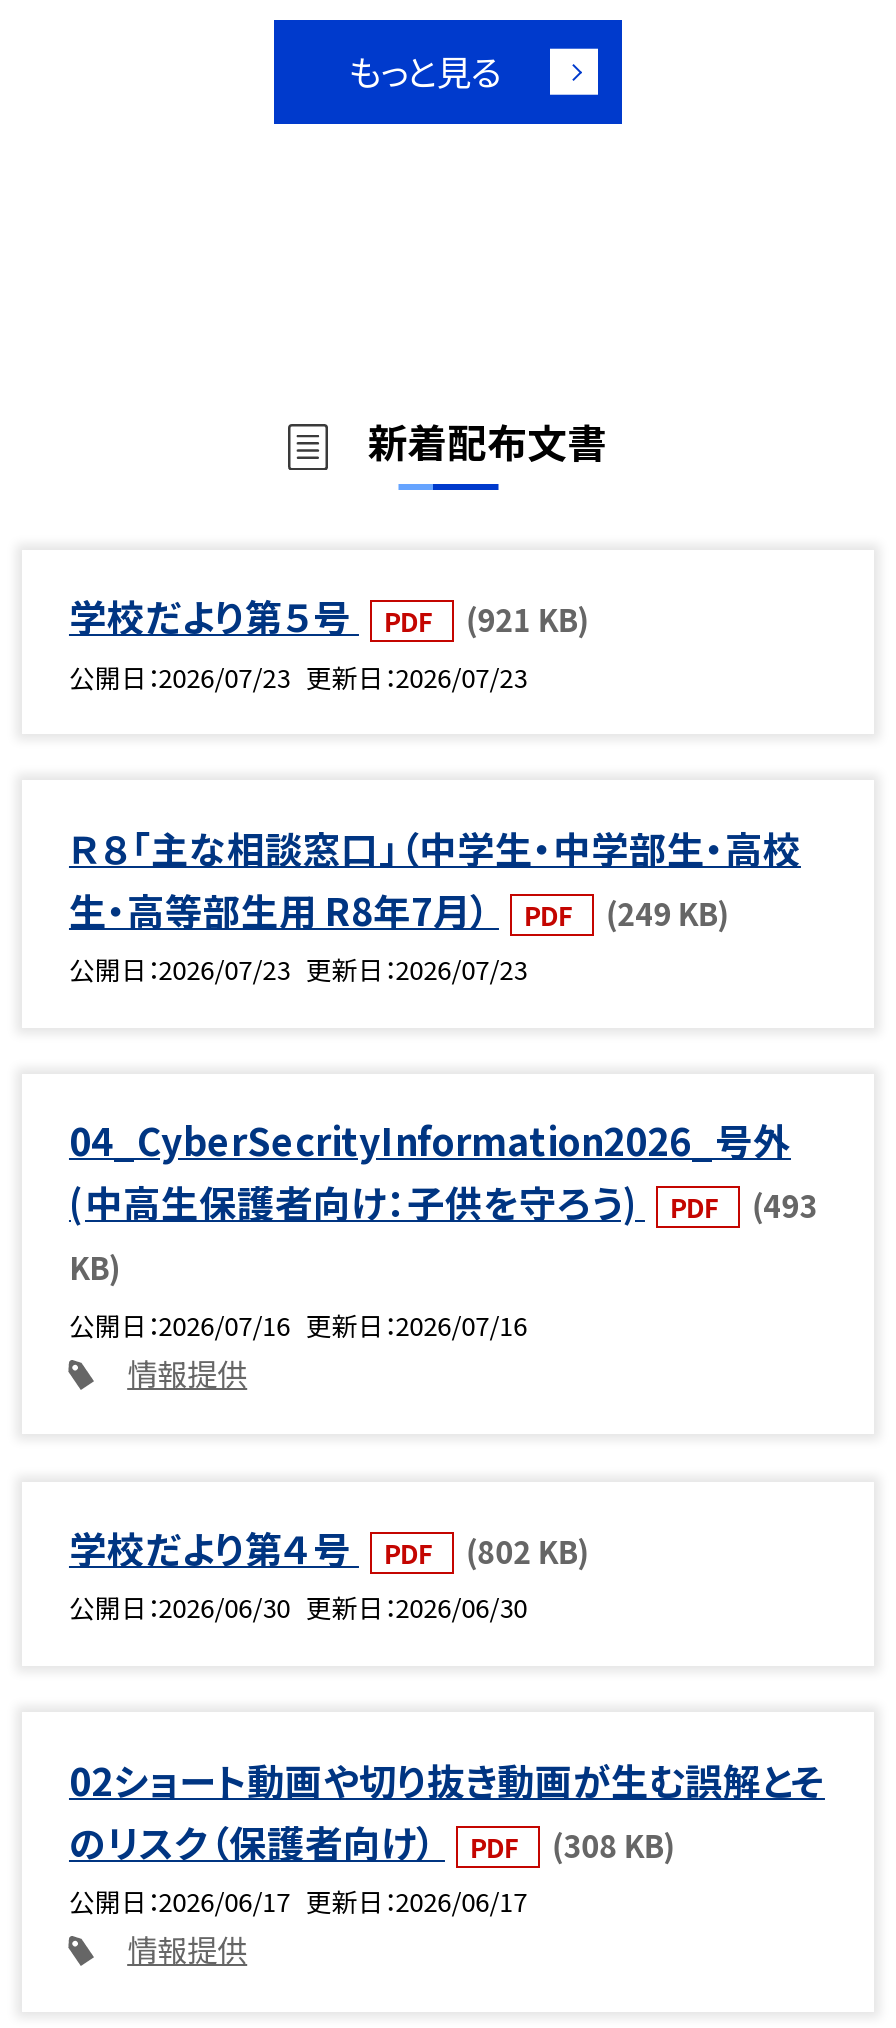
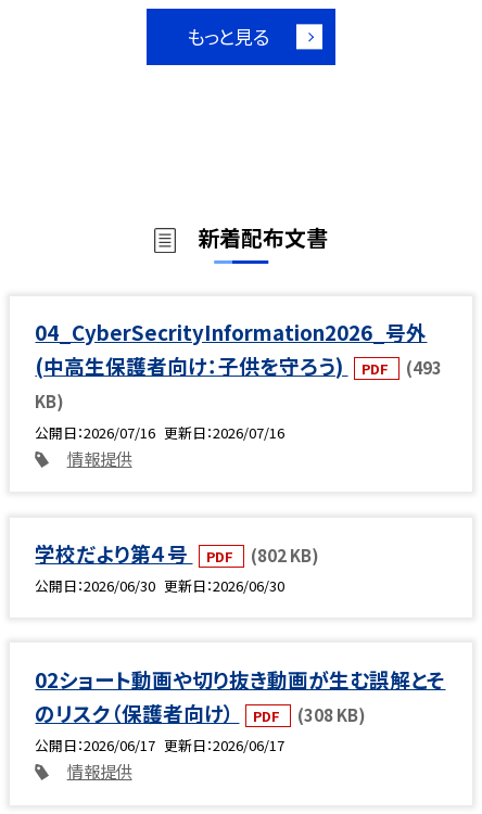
- 学校だより第５号
- PDF
- (921 KB)
- 公開日 2026/07/23 更新日 2026/07/23
- Ｒ８「主な相談窓口」（中学生・中学部生・高校
- 生・高等部生用 R8年7月）
- PDF
- (249 KB)
- 公開日 2026/07/23 更新日 2026/07/23
